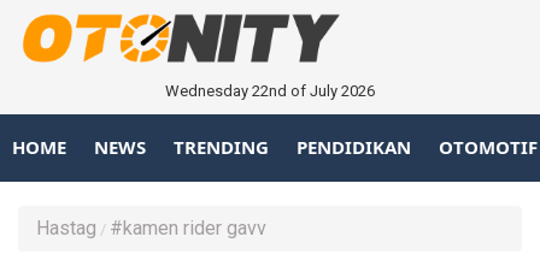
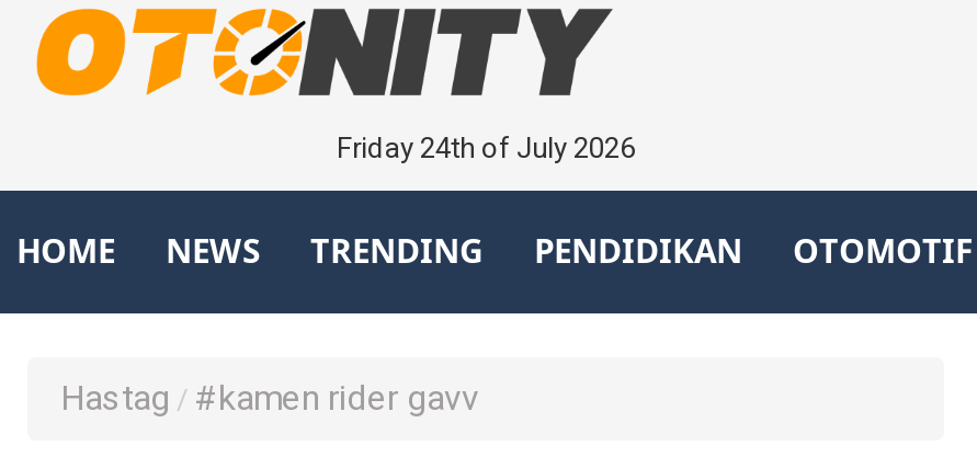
- Wednesday 22nd of July 2026
+ Friday 24th of July 2026
